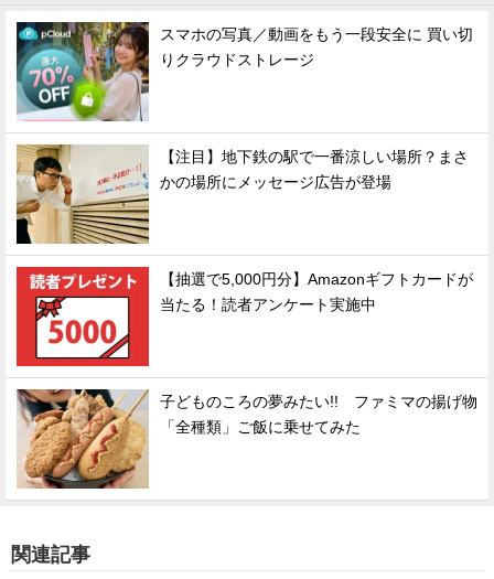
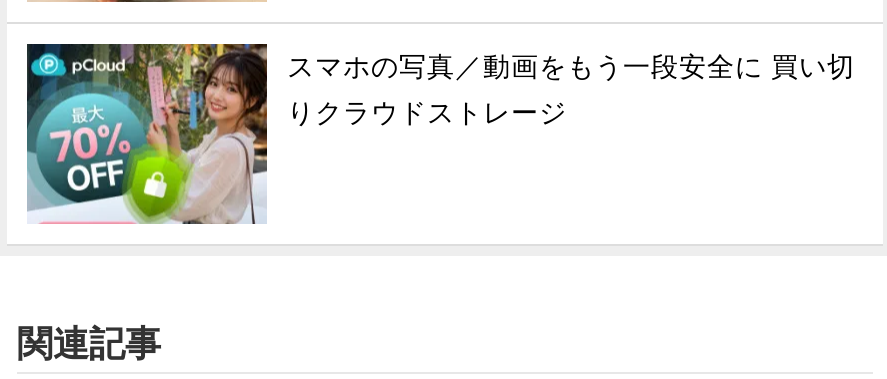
- [image]
- 【注目】地下鉄の駅で一番涼しい場所？まさ
- かの場所にメッセージ広告が登場

- [image]
- 【抽選で5,000円分】Amazonギフトカードが
- 当たる！読者アンケート実施中

- [image]
- 子どものころの夢みたい!! ファミマの揚げ物
- 「全種類」ご飯に乗せてみた
